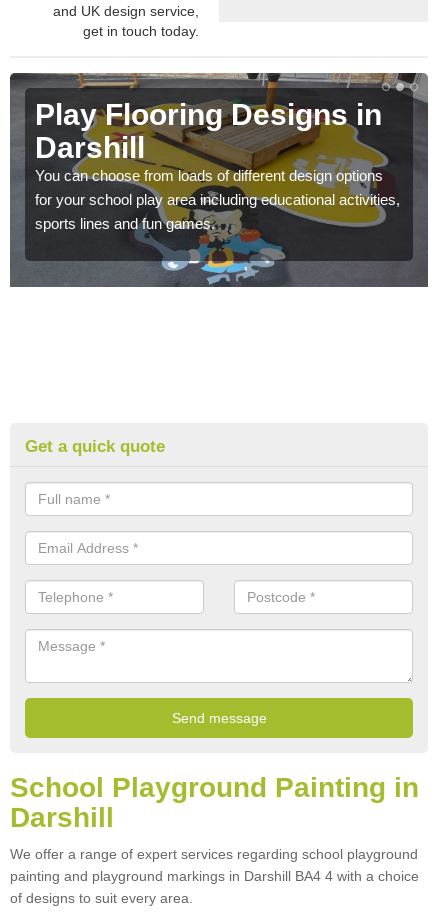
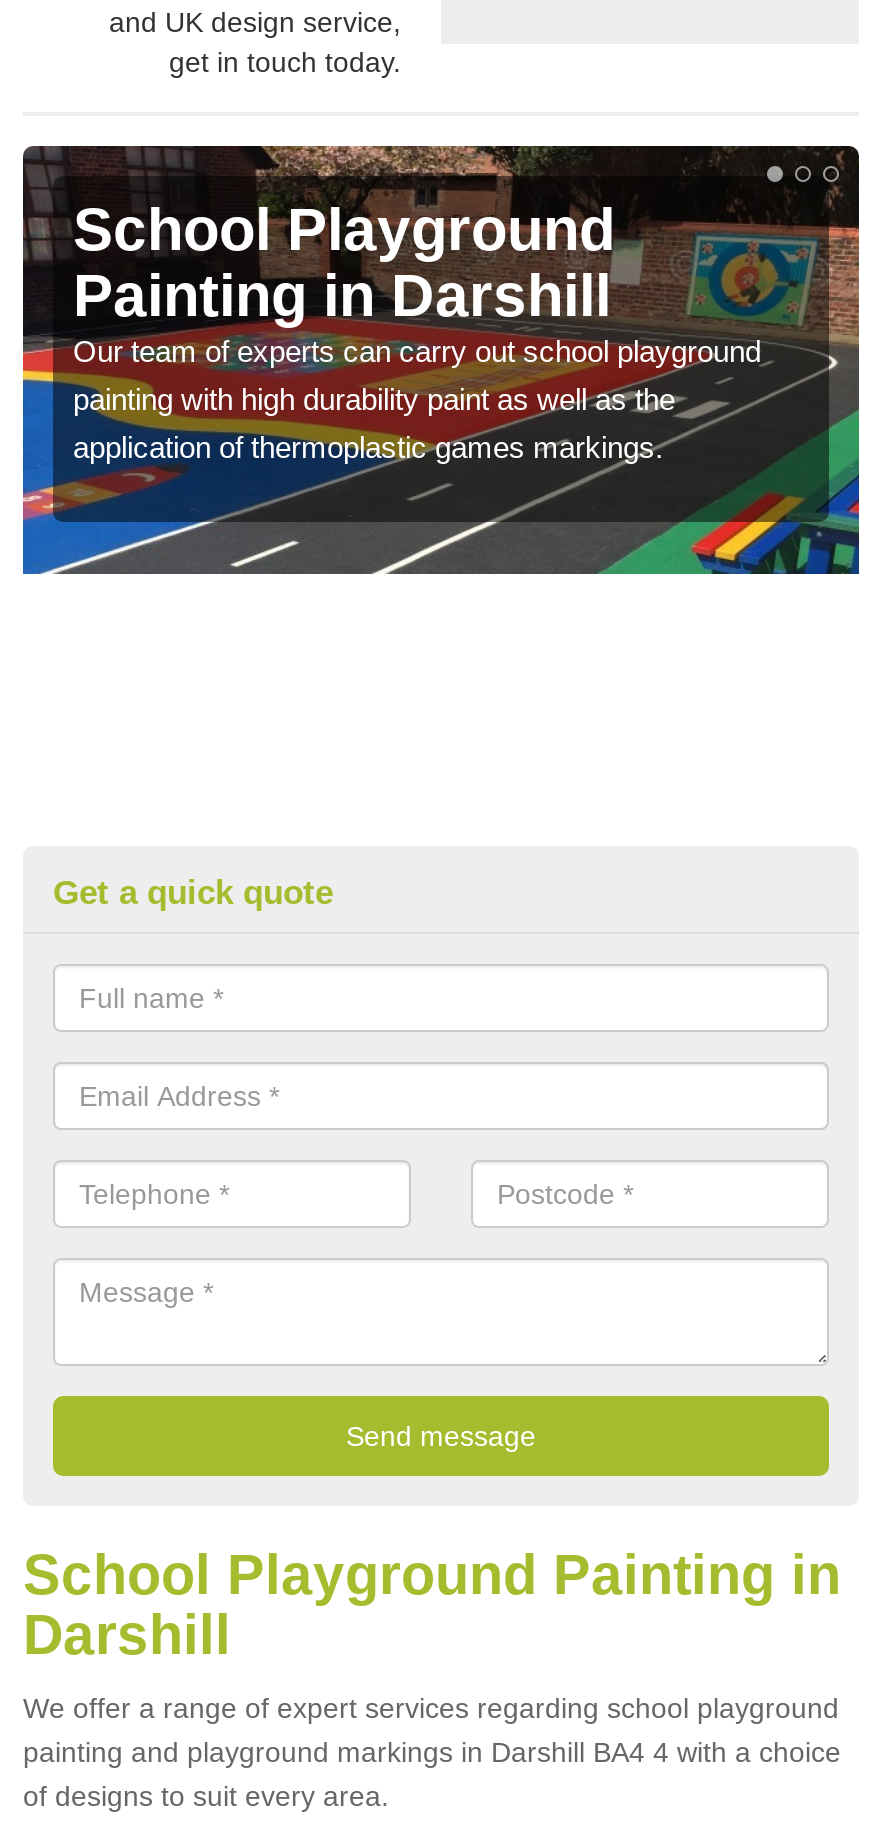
- [image]
- Play Flooring Designs in
- Darshill
- You can choose from loads of different design options
- for your school play area including educational activities,
- sports lines and fun games.
+ [image]
+ School Playground
+ Painting in Darshill
+ Our team of experts can carry out school playground
+ painting with high durability paint as well as the
+ application of thermoplastic games markings.
